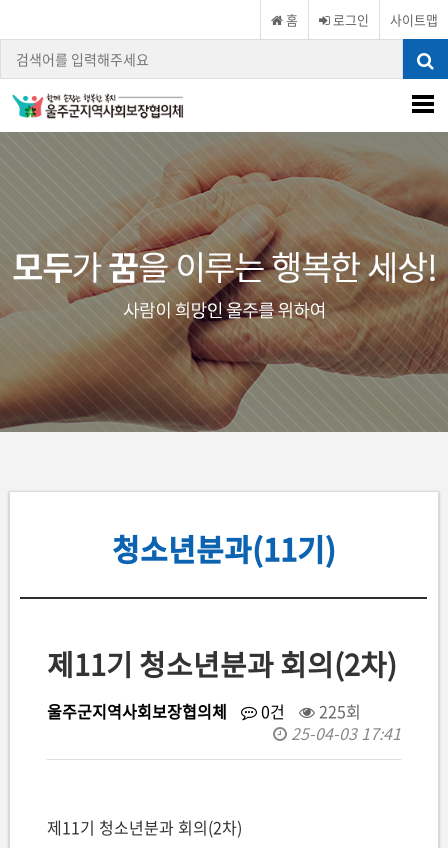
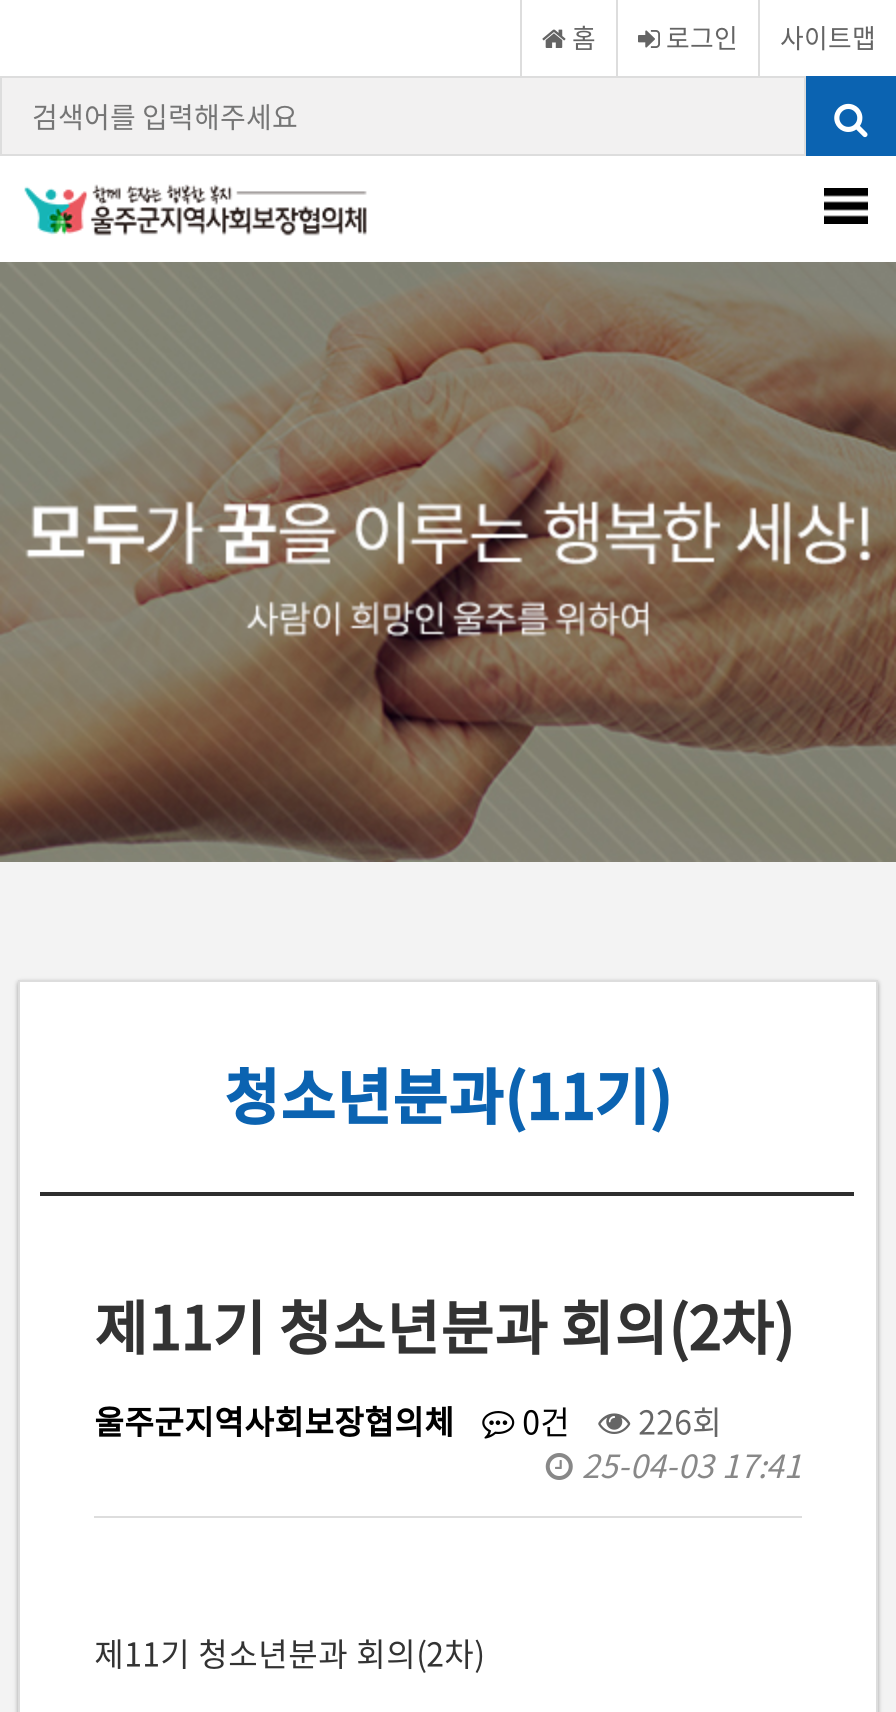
- 울주군지역사회보장협의체 0건 225회
+ 울주군지역사회보장협의체 0건 226회
